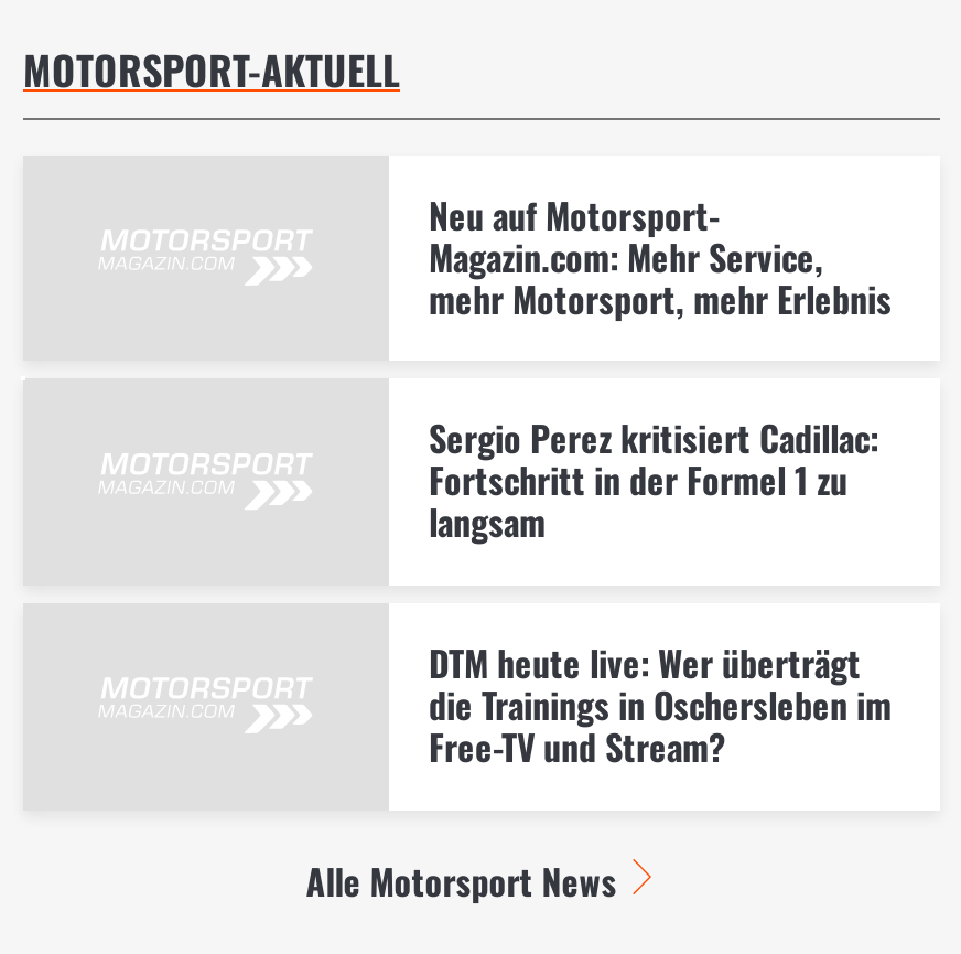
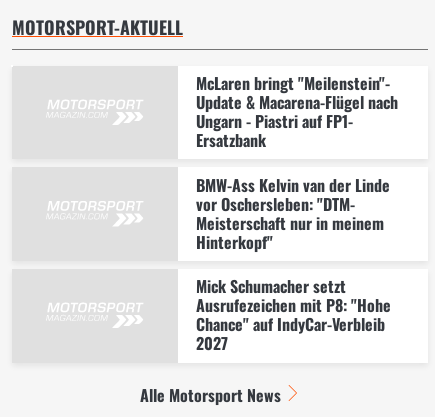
- Neu auf Motorsport-
- Magazin.com: Mehr Service,
- mehr Motorsport, mehr Erlebnis
+ McLaren bringt "Meilenstein"-
+ Update & Macarena-Flügel nach
+ Ungarn - Piastri auf FP1-
+ Ersatzbank

- Sergio Perez kritisiert Cadillac:
- Fortschritt in der Formel 1 zu
- langsam
+ BMW-Ass Kelvin van der Linde
+ vor Oschersleben: "DTM-
+ Meisterschaft nur in meinem
+ Hinterkopf"

- DTM heute live: Wer überträgt
- die Trainings in Oschersleben im
- Free-TV und Stream?
+ Mick Schumacher setzt
+ Ausrufezeichen mit P8: "Hohe
+ Chance" auf IndyCar-Verbleib
+ 2027
